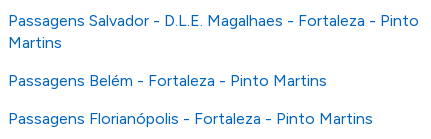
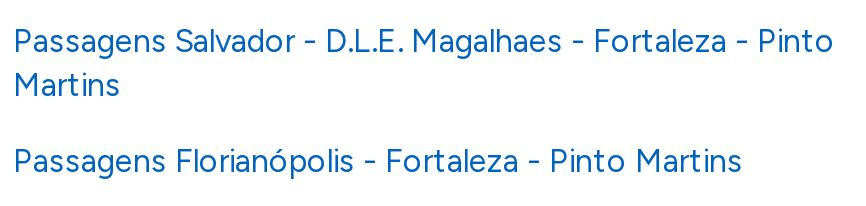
- Passagens Belém - Fortaleza - Pinto Martins
